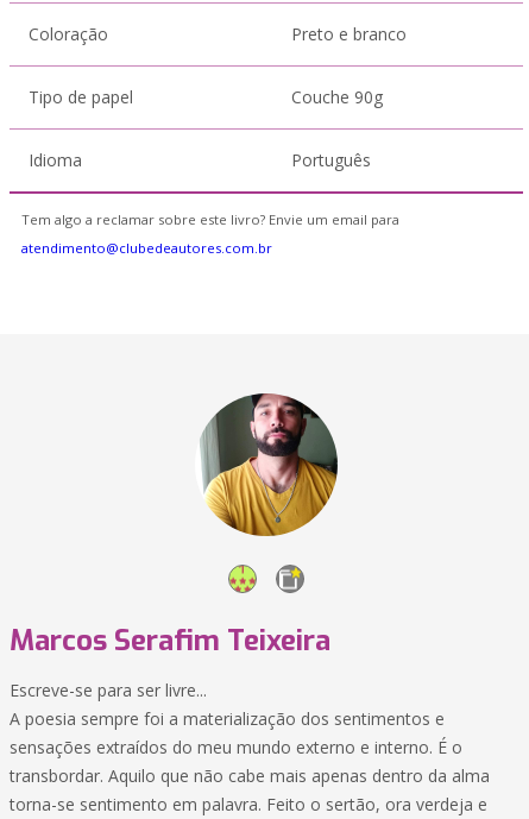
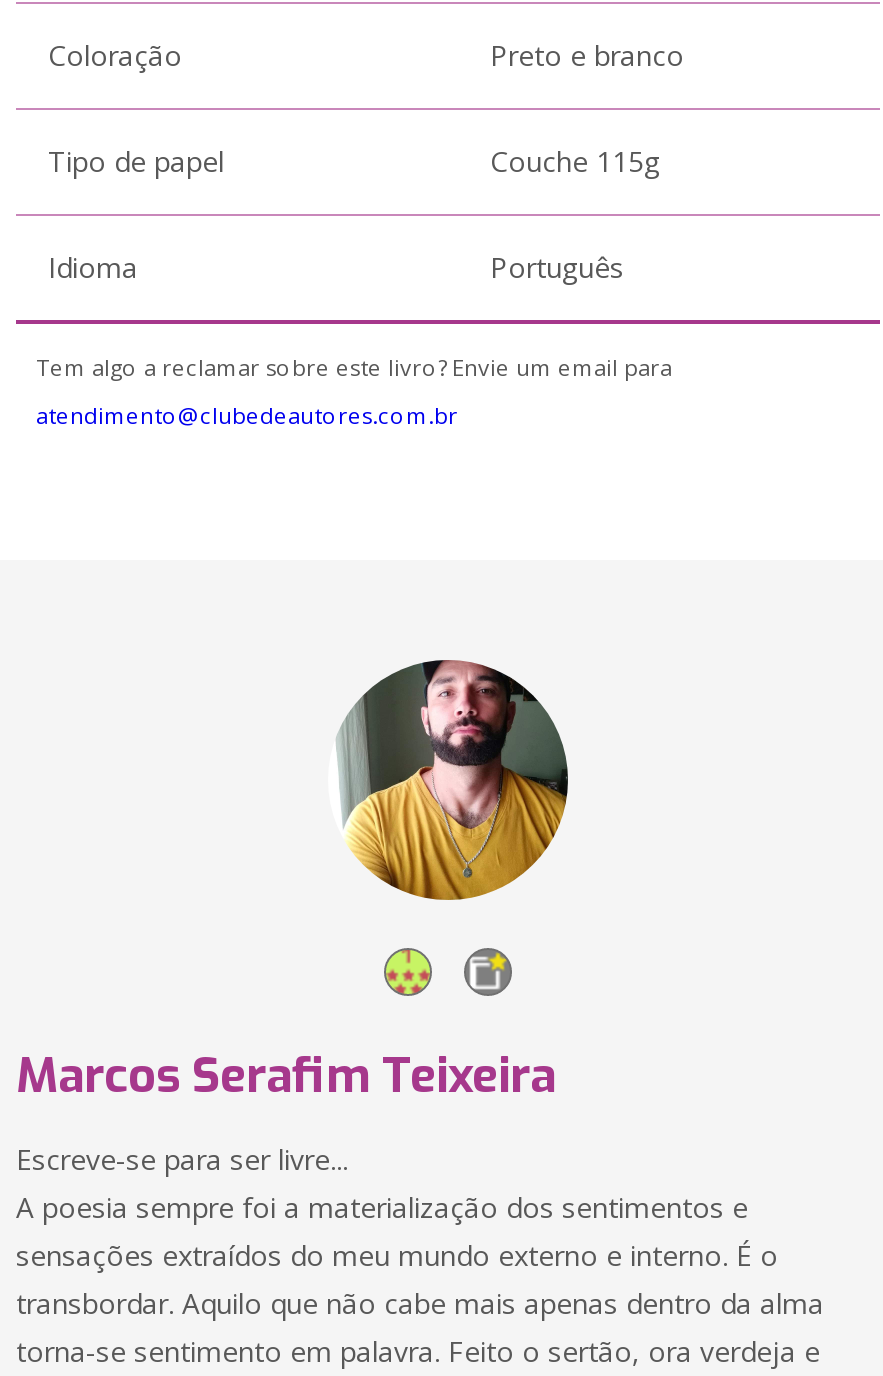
- Couche 90g
+ Couche 115g
